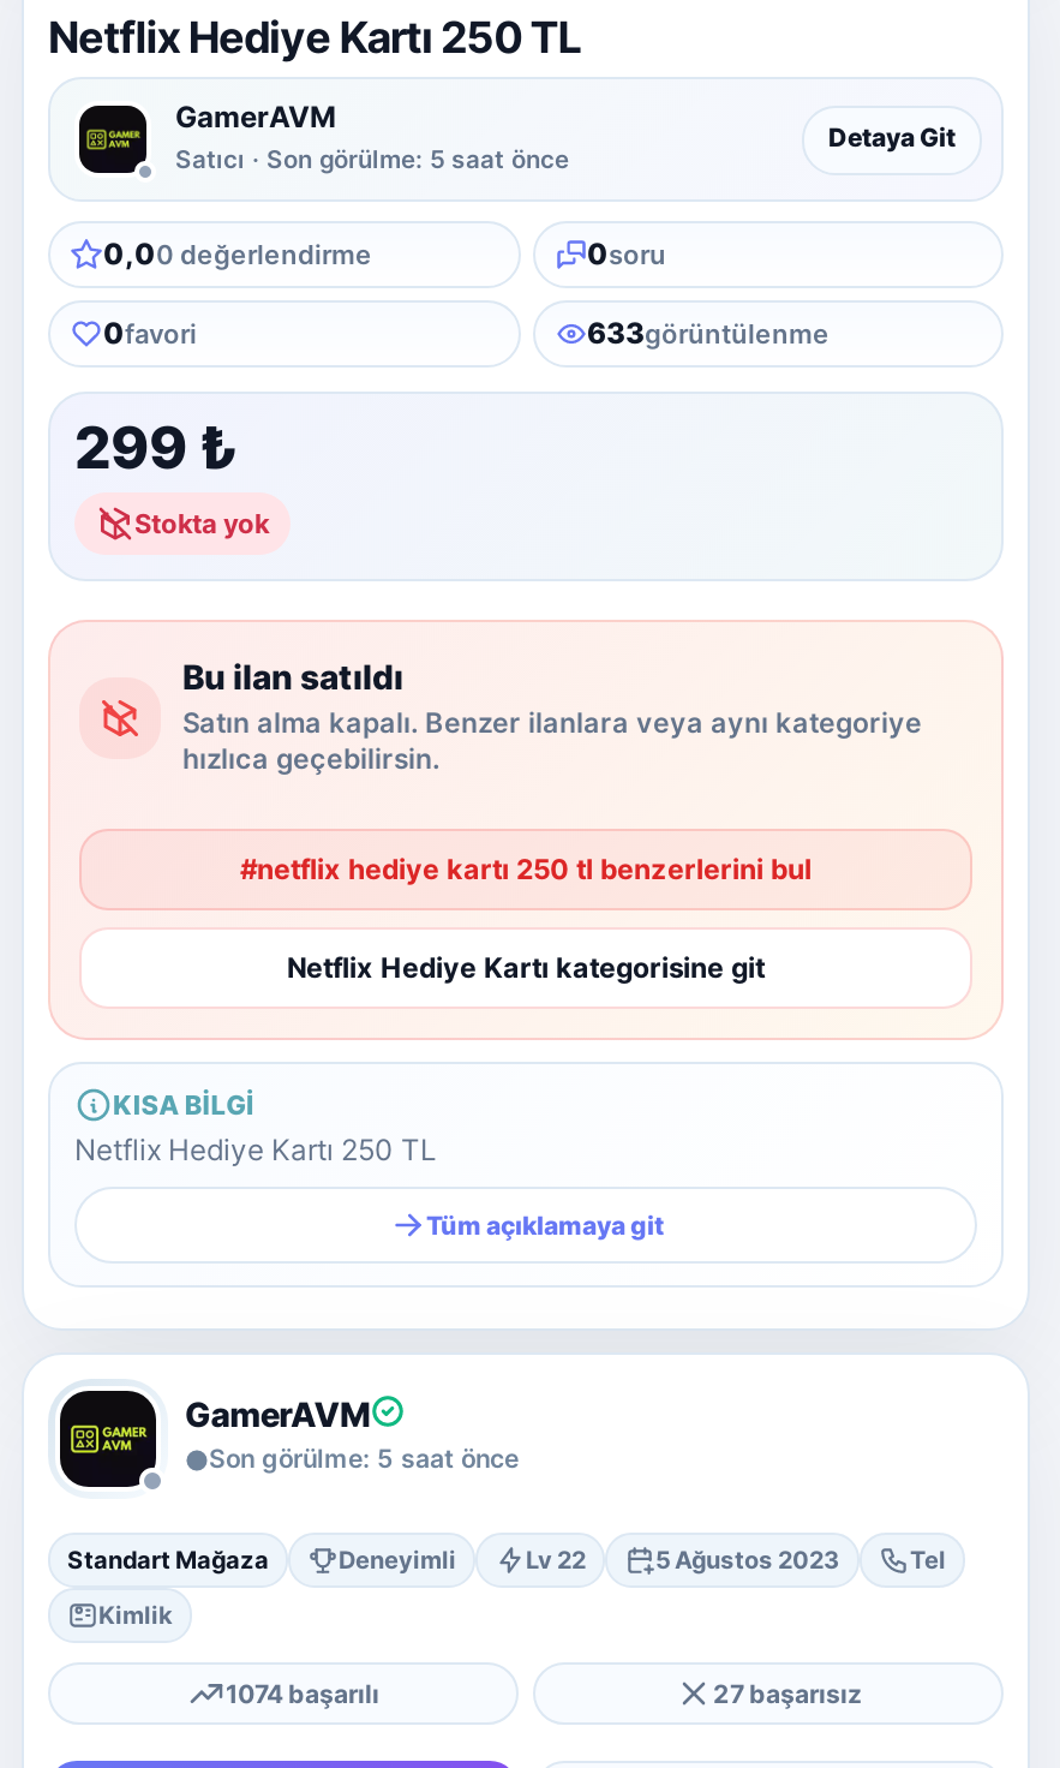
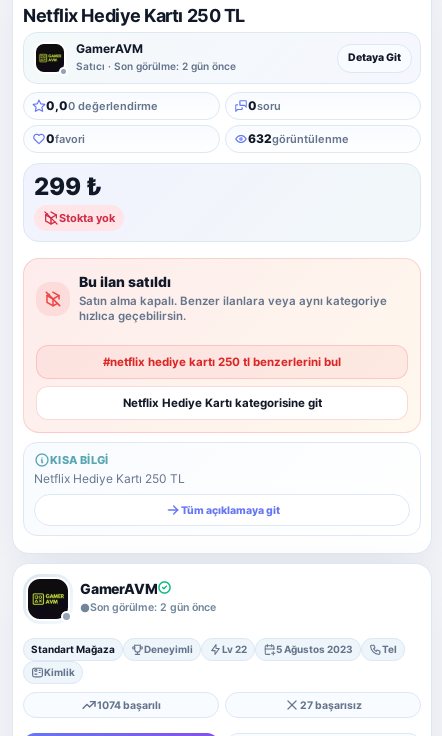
- Satıcı · Son görülme: 5 saat önce
+ Satıcı · Son görülme: 2 gün önce

- 633görüntülenme
+ 632görüntülenme

- Son görülme: 5 saat önce
+ Son görülme: 2 gün önce
